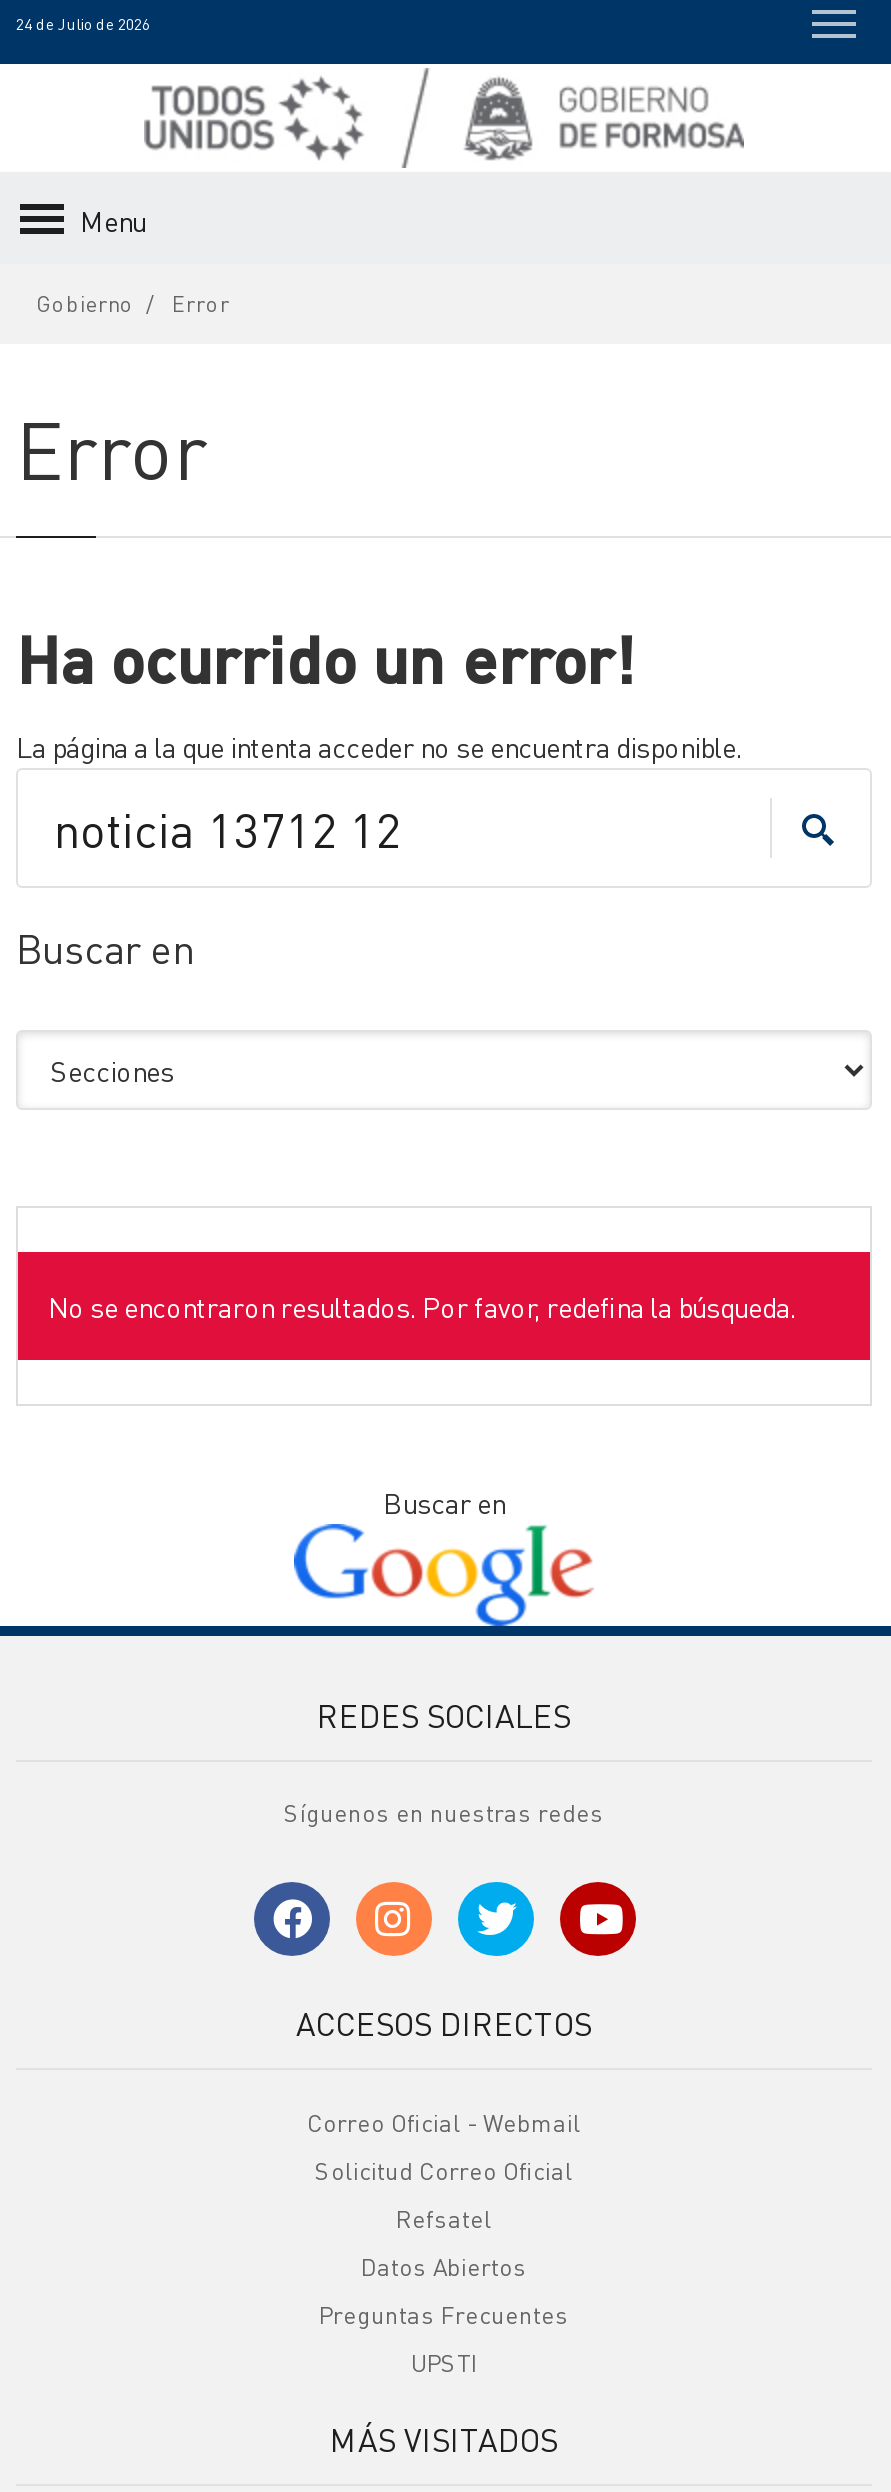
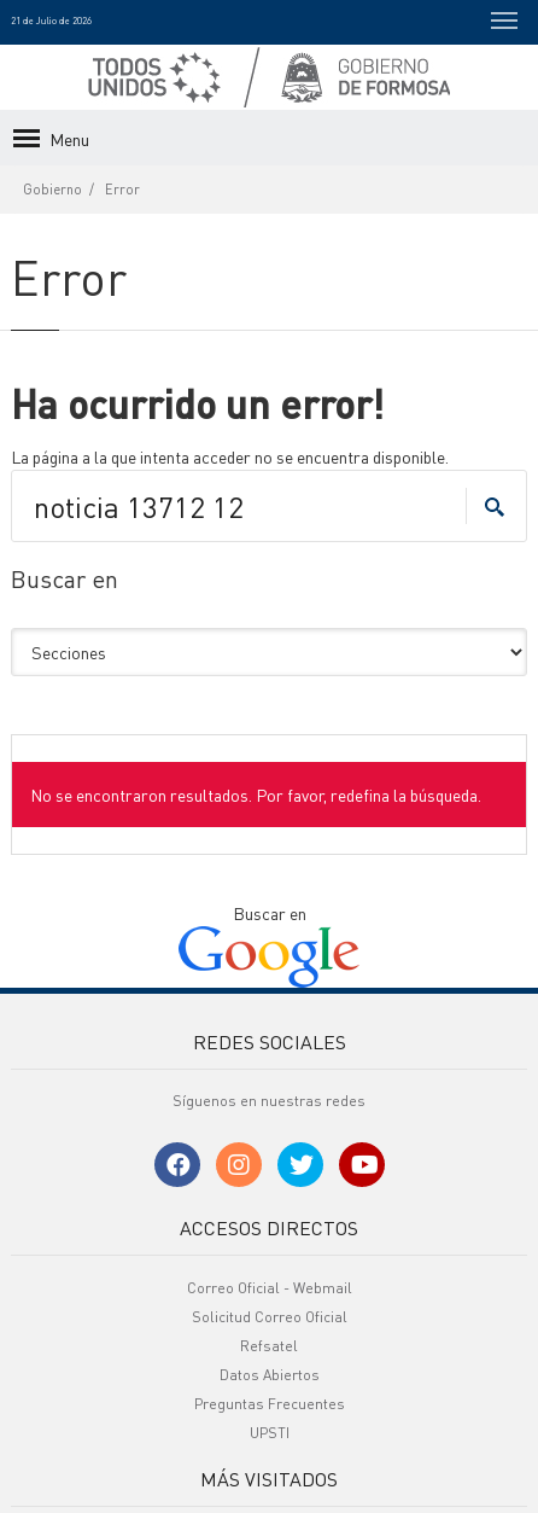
- 24 de Julio de 2026
+ 21 de Julio de 2026
